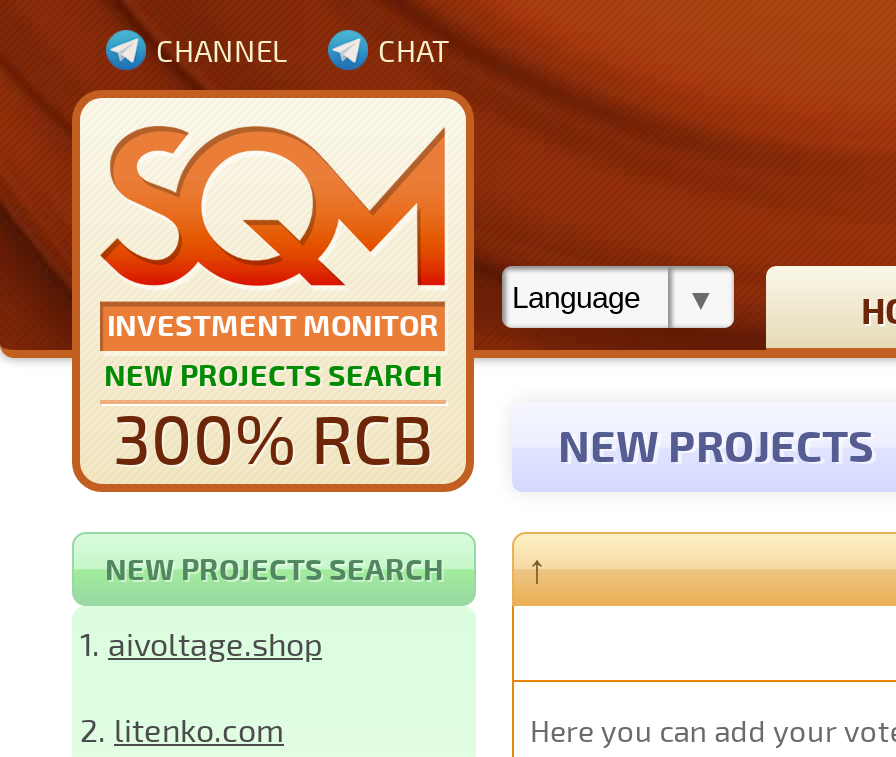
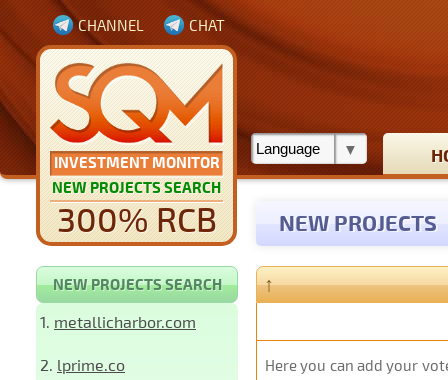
- 1. aivoltage.shop
+ 1. metallicharbor.com

- 2. litenko.com
+ 2. lprime.co
